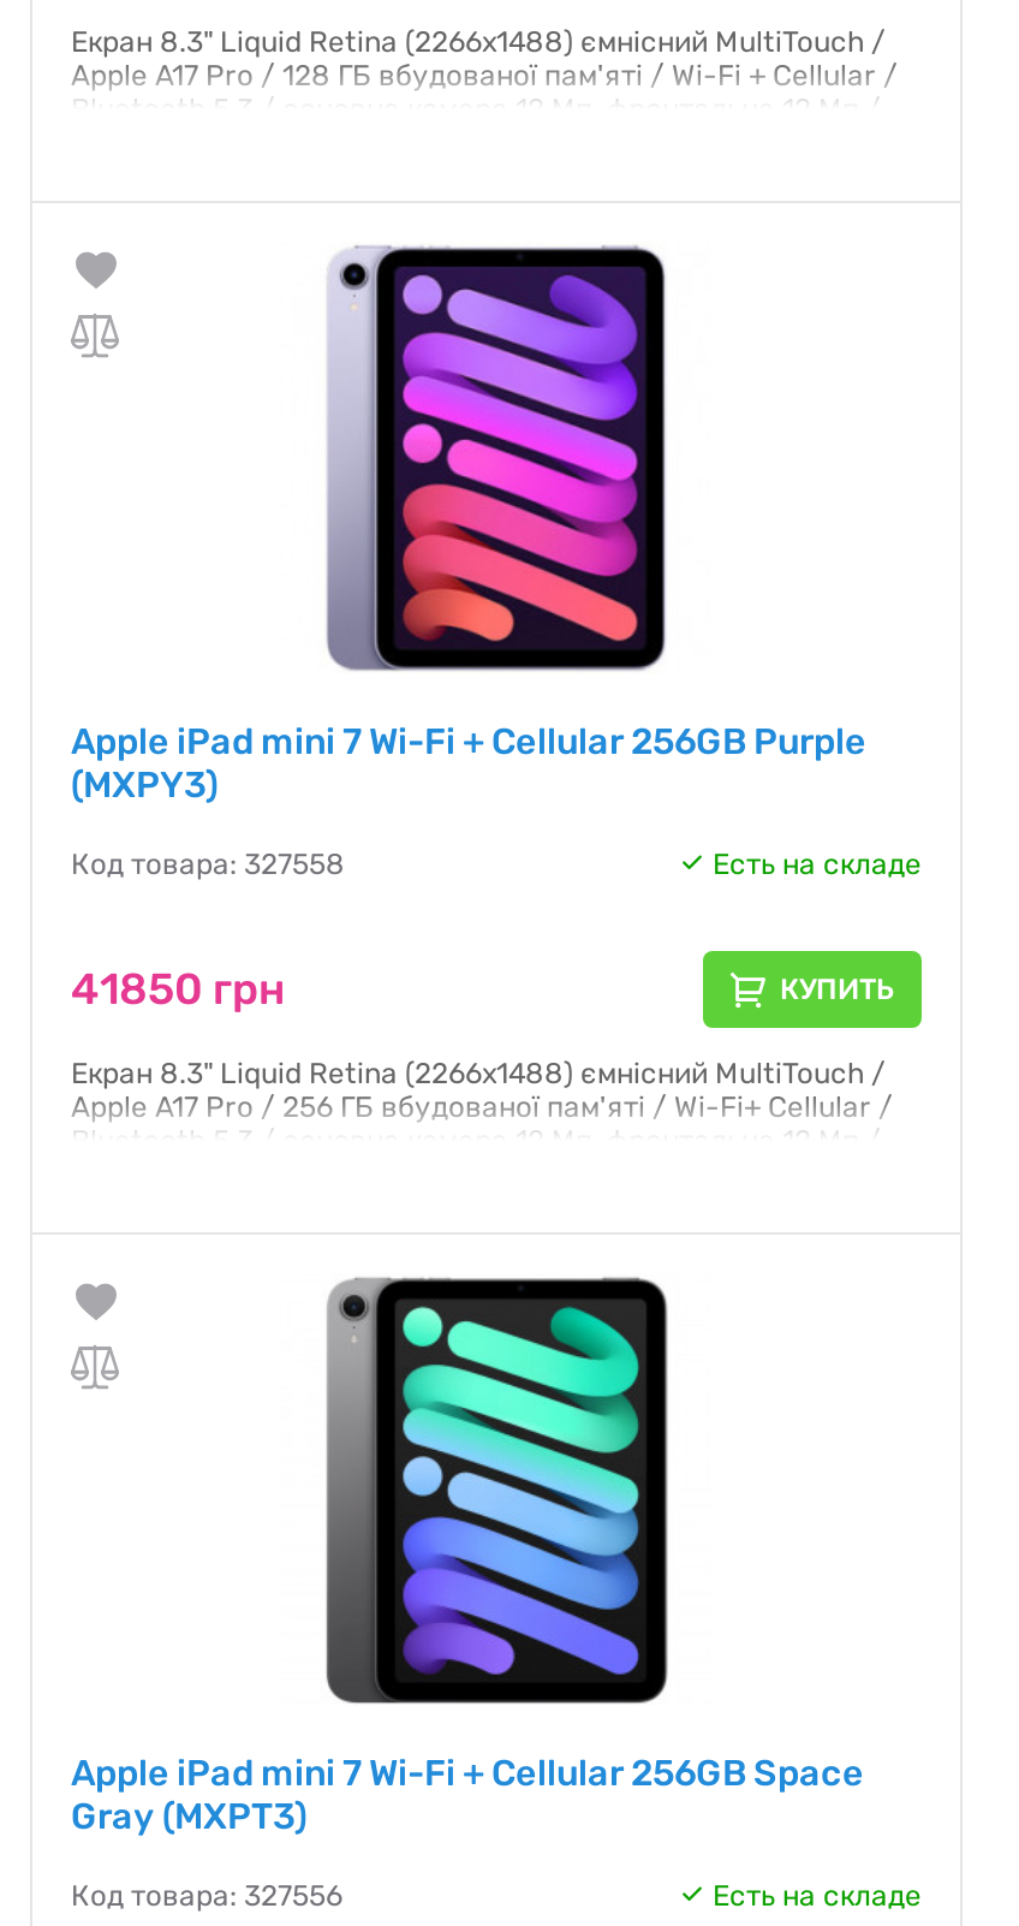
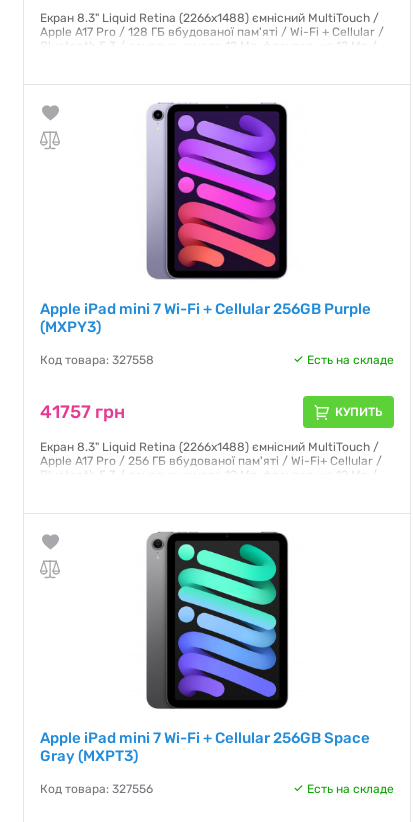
- 41850 грн
+ 41757 грн
